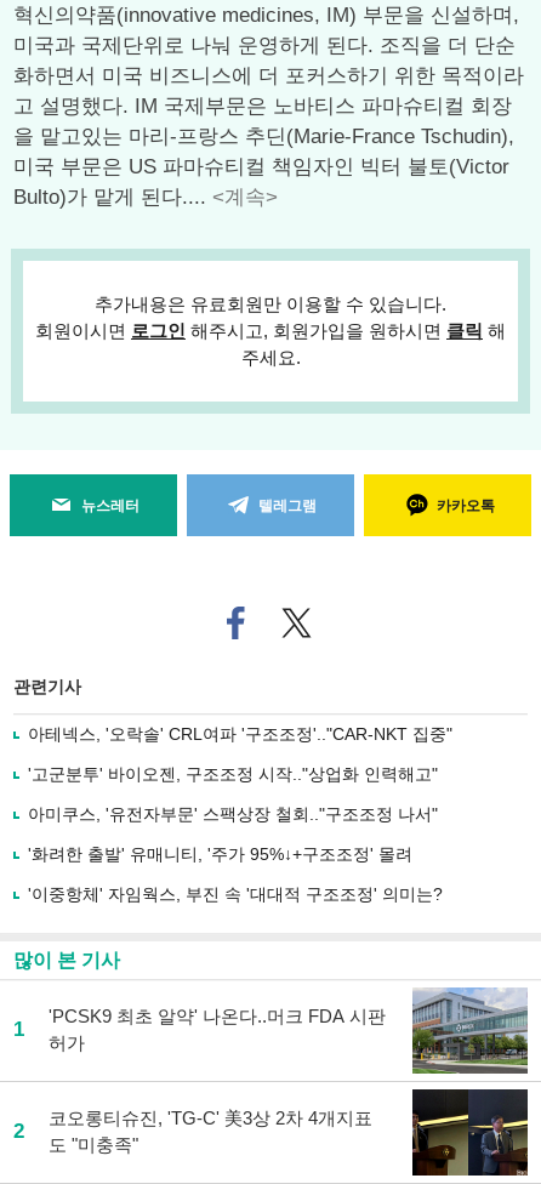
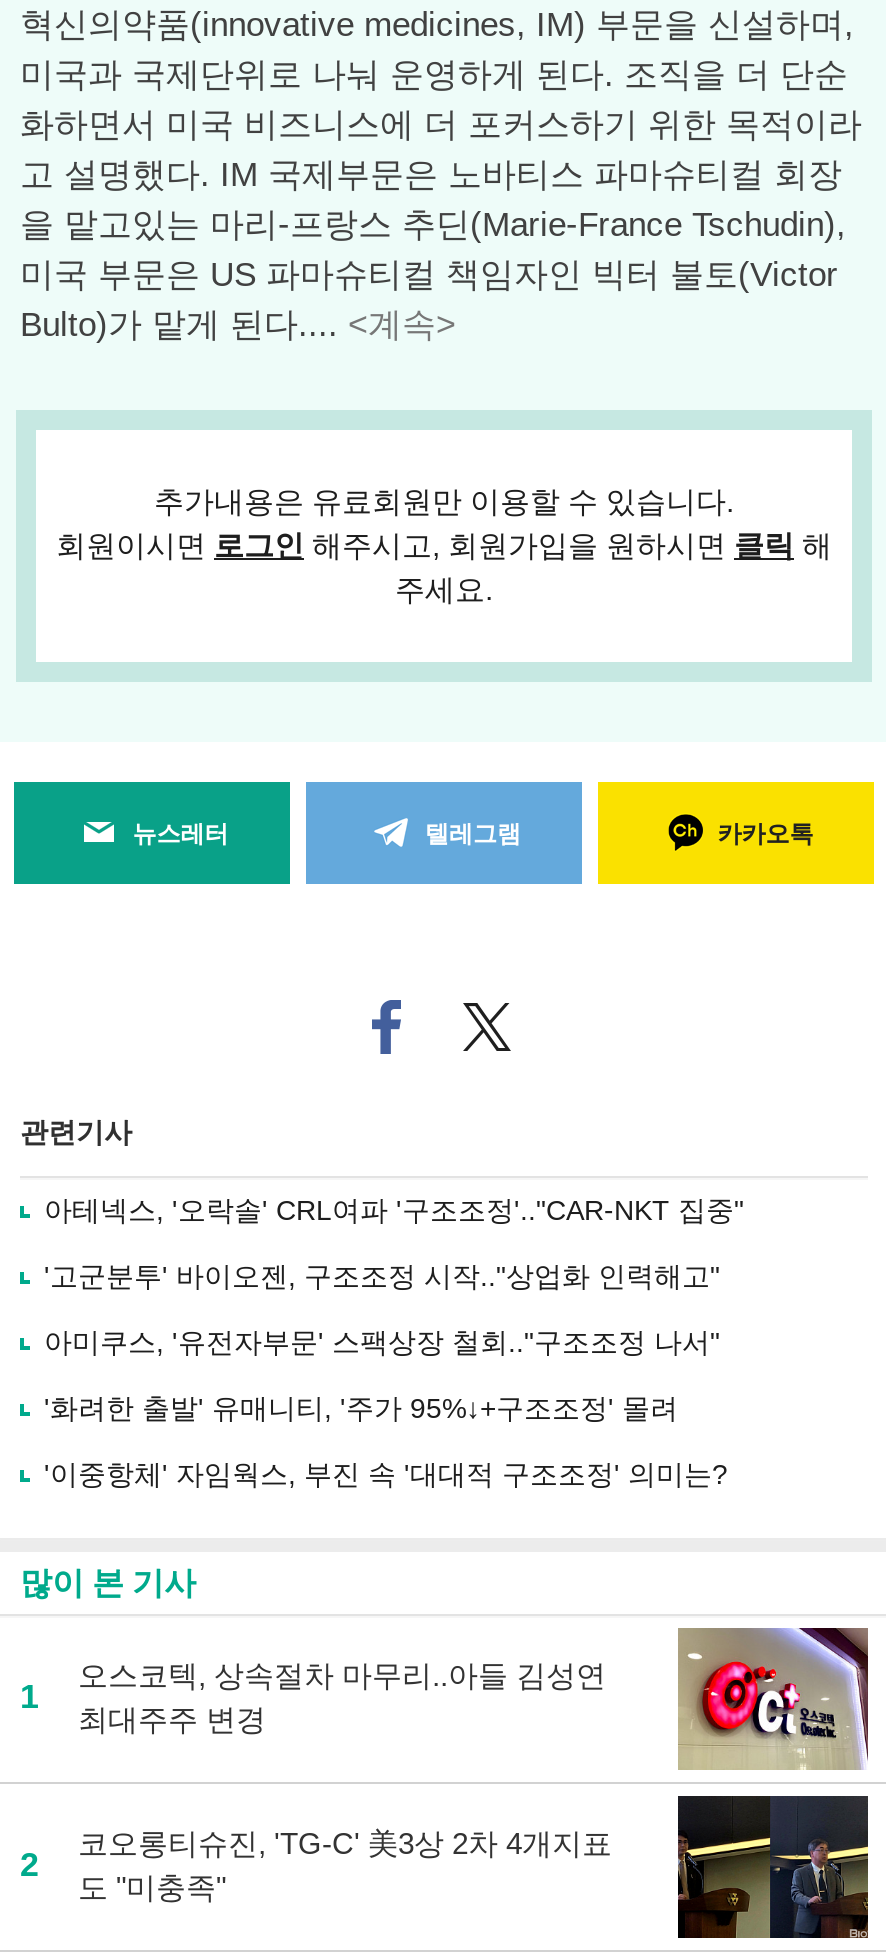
- [image]
- 'PCSK9 최초 알약' 나온다..머크 FDA 시판
- 허가
+ [image]
+ 오스코텍, 상속절차 마무리..아들 김성연
+ 최대주주 변경
